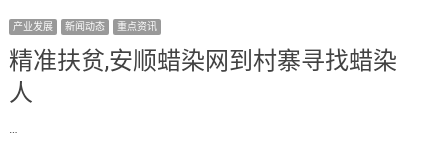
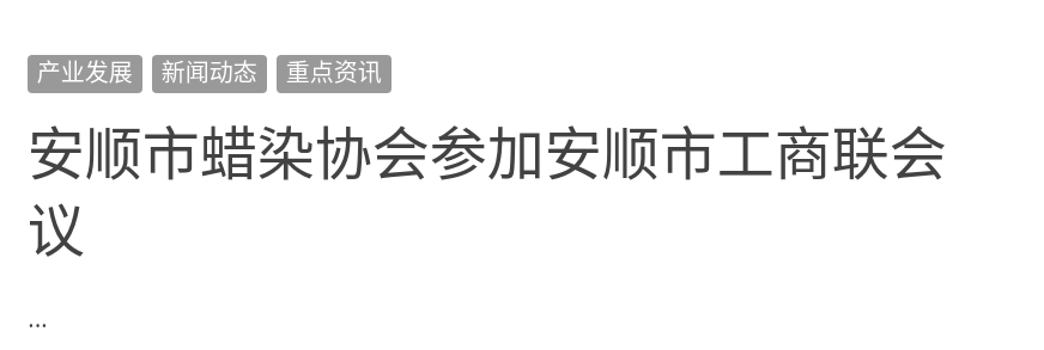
- 精准扶贫,安顺蜡染网到村寨寻找蜡染
- 人
+ 安顺市蜡染协会参加安顺市工商联会
+ 议
